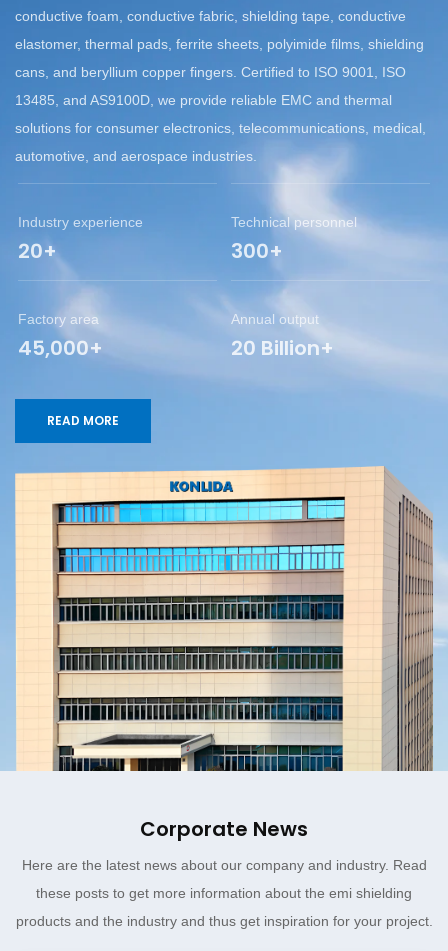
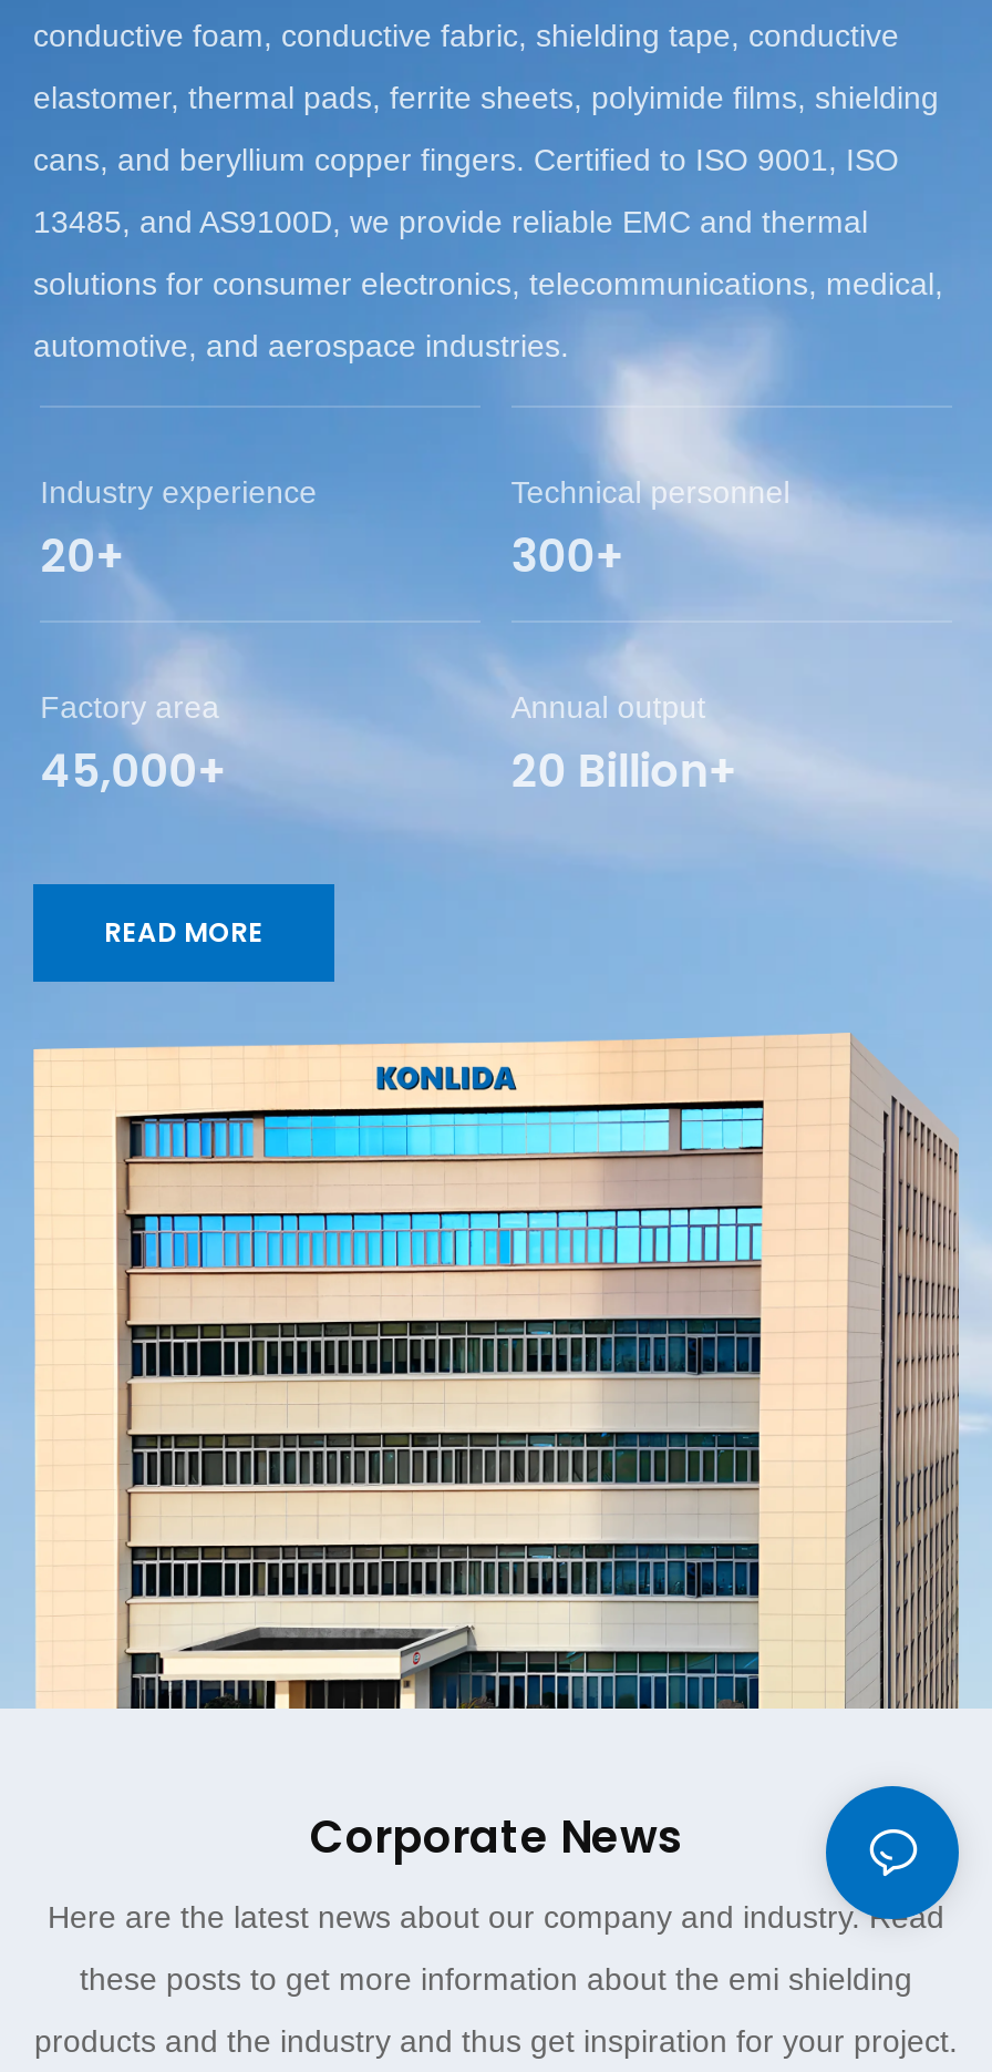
+ [image]
